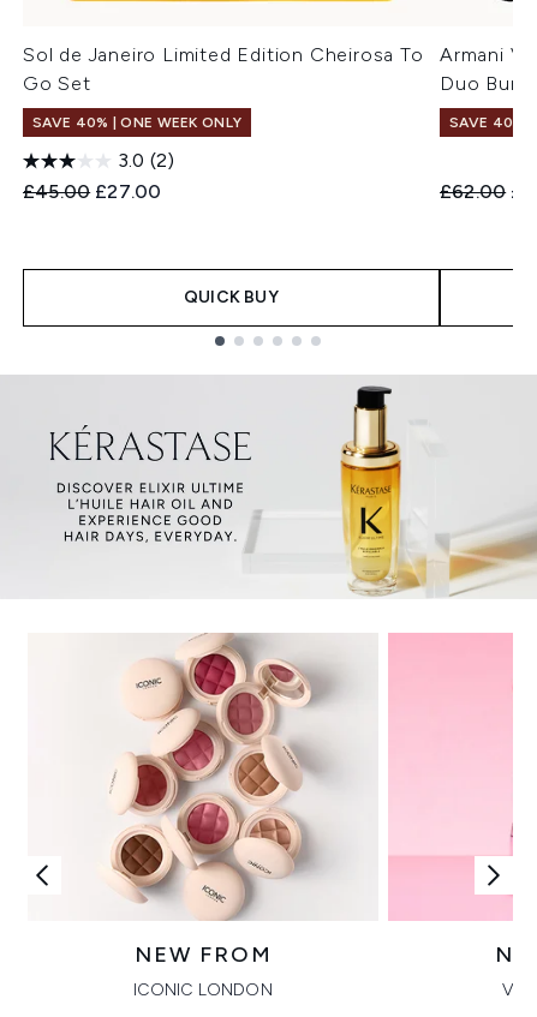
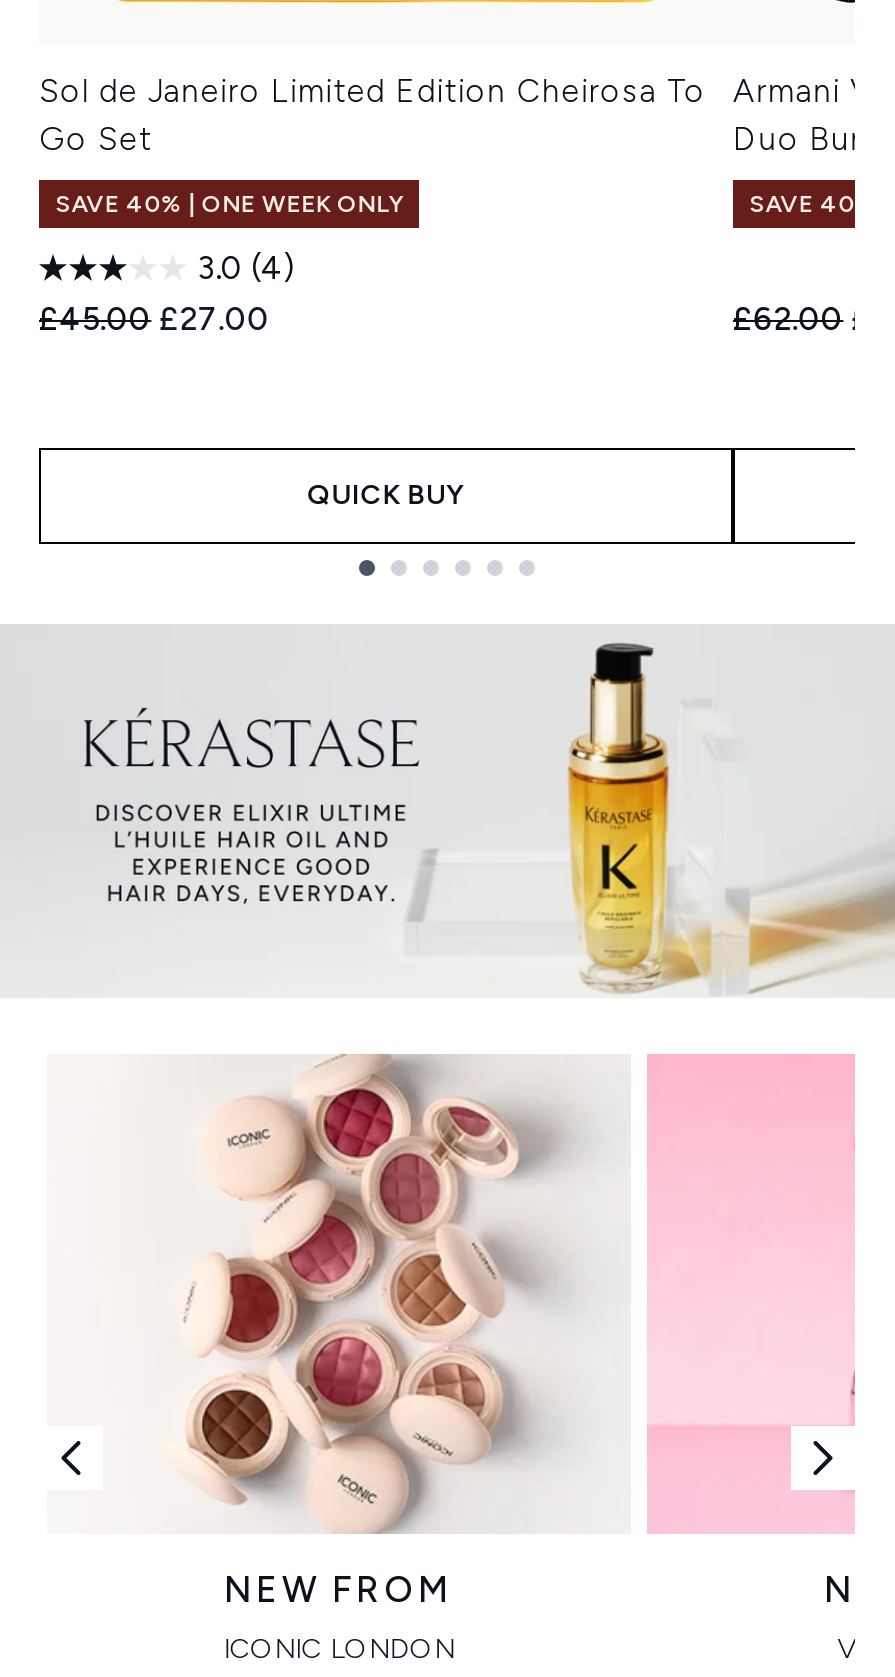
- 3.0 (2)
+ 3.0 (4)
